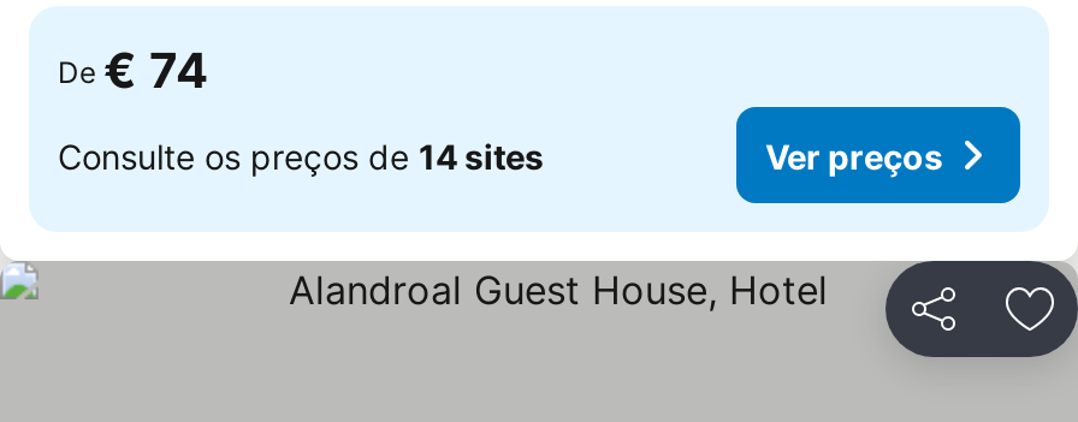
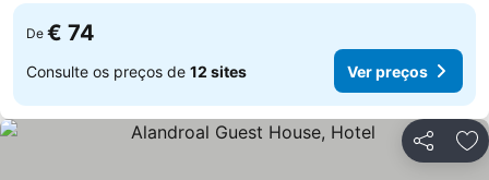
- Consulte os preços de 14 sites
+ Consulte os preços de 12 sites
